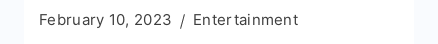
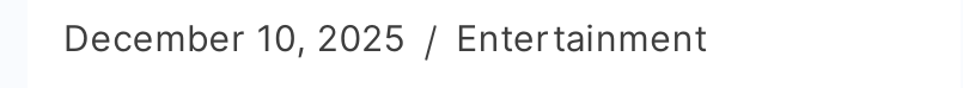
- February 10, 2023 Entertainment
+ December 10, 2025 Entertainment
